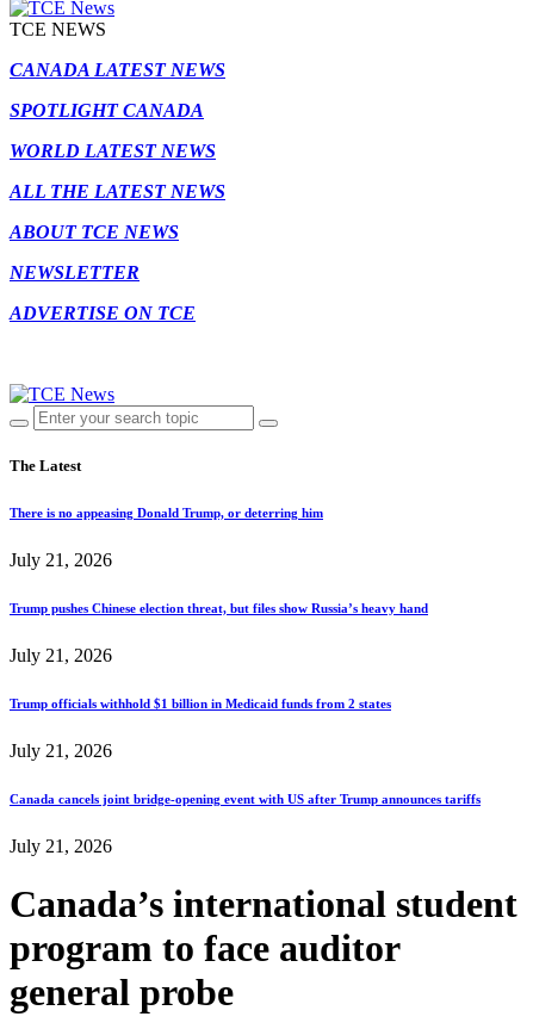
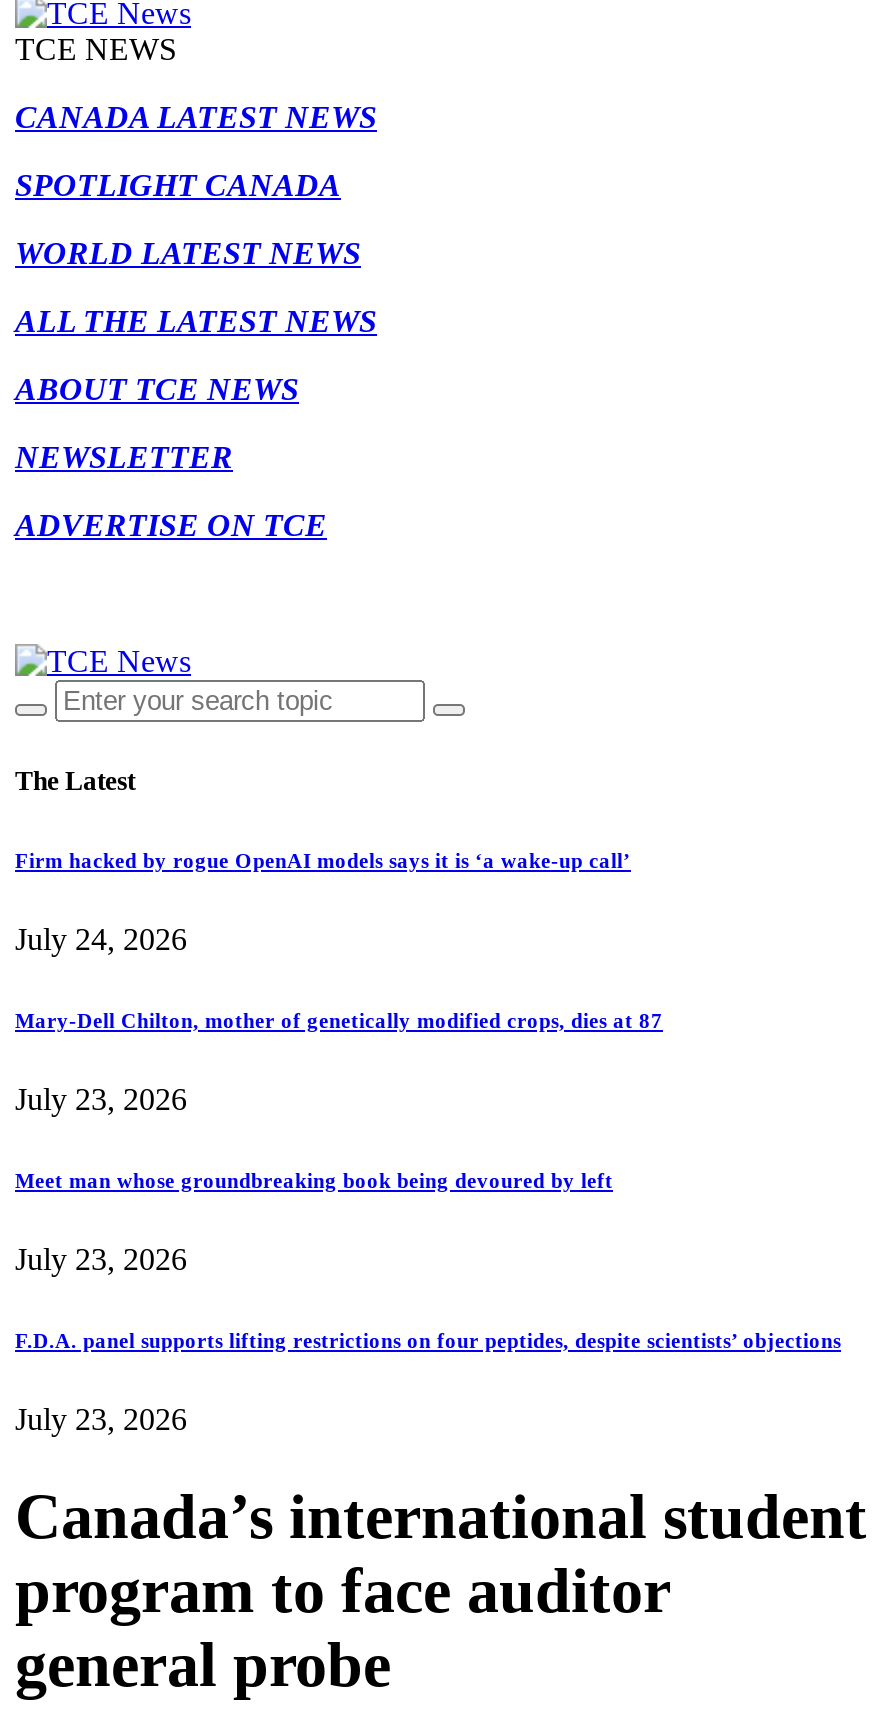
- There is no appeasing Donald Trump, or deterring him
+ Firm hacked by rogue OpenAI models says it is ‘a wake-up call’

- July 21, 2026
+ July 24, 2026

- Trump pushes Chinese election threat, but files show Russia’s heavy hand
+ Mary-Dell Chilton, mother of genetically modified crops, dies at 87

- July 21, 2026
+ July 23, 2026

- Trump officials withhold $1 billion in Medicaid funds from 2 states
+ Meet man whose groundbreaking book being devoured by left

- July 21, 2026
+ July 23, 2026

- Canada cancels joint bridge-opening event with US after Trump announces tariffs
+ F.D.A. panel supports lifting restrictions on four peptides, despite scientists’ objections

- July 21, 2026
+ July 23, 2026
